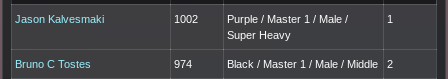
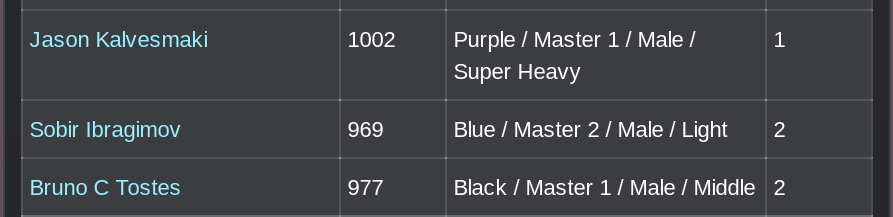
+ Sobir Ibragimov
+ 969
+ Blue / Master 2 / Male / Light
+ 2

- 974
+ 977
